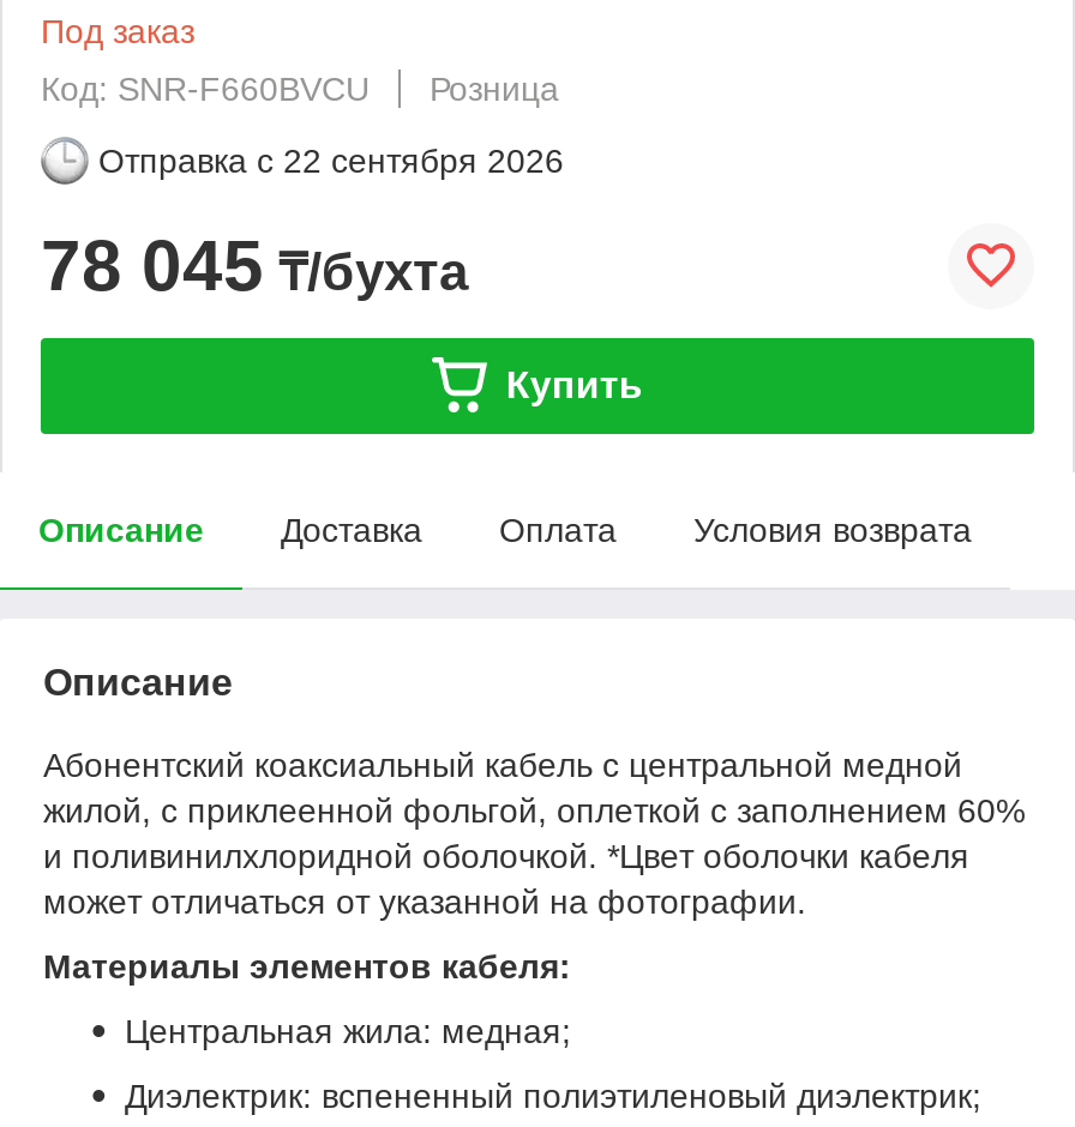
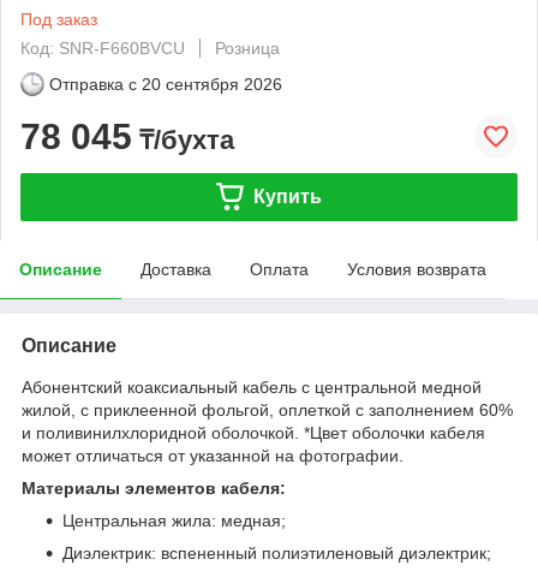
- Отправка с 22 сентября 2026
+ Отправка с 20 сентября 2026
